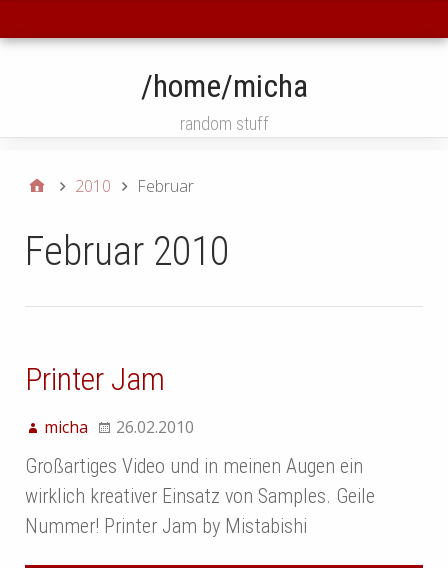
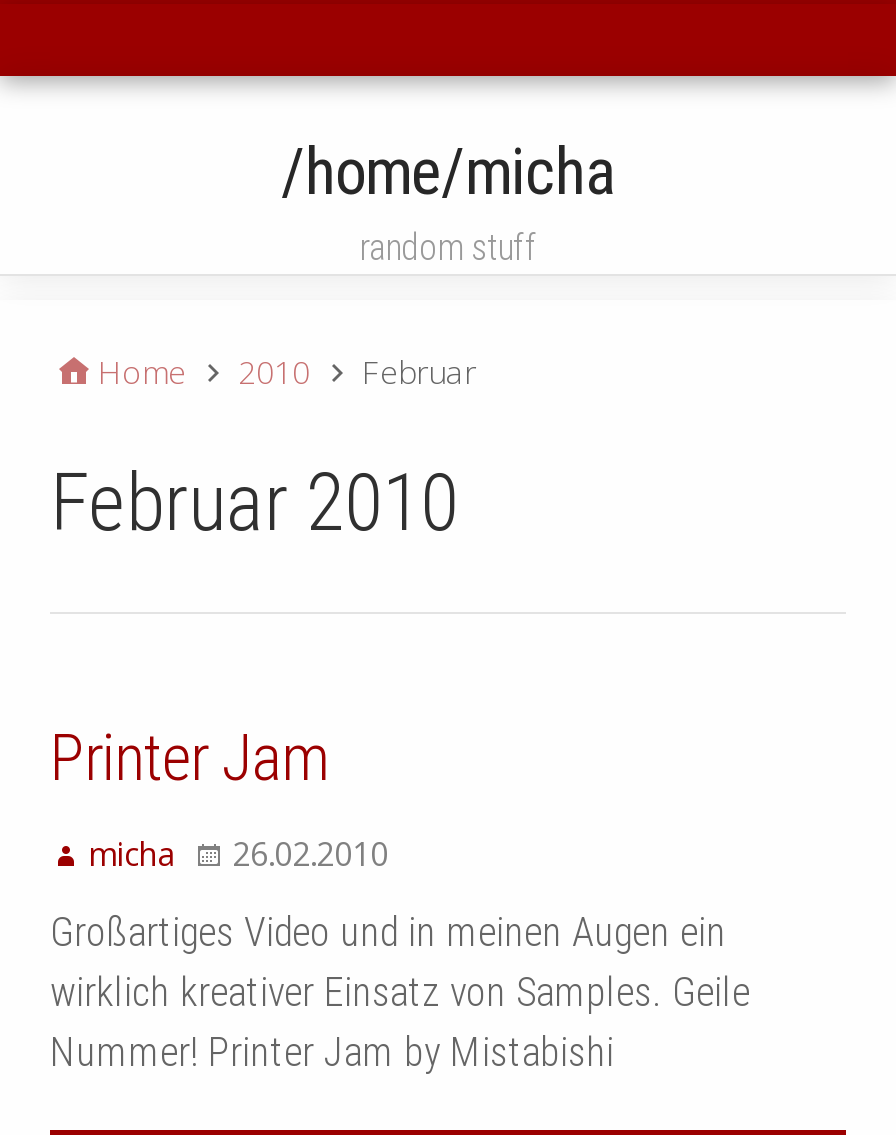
+ Home
